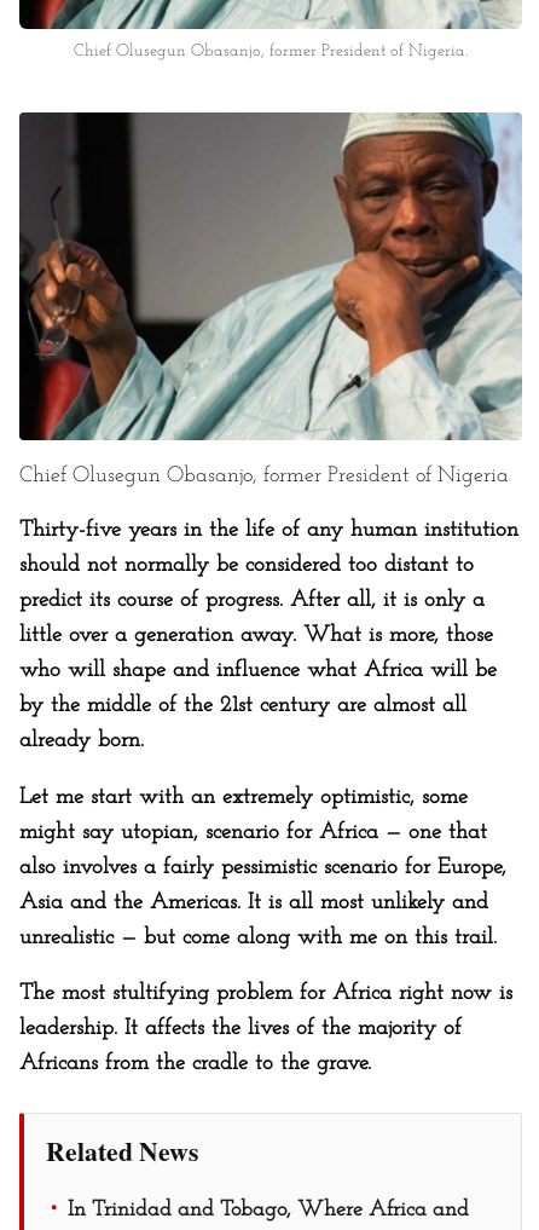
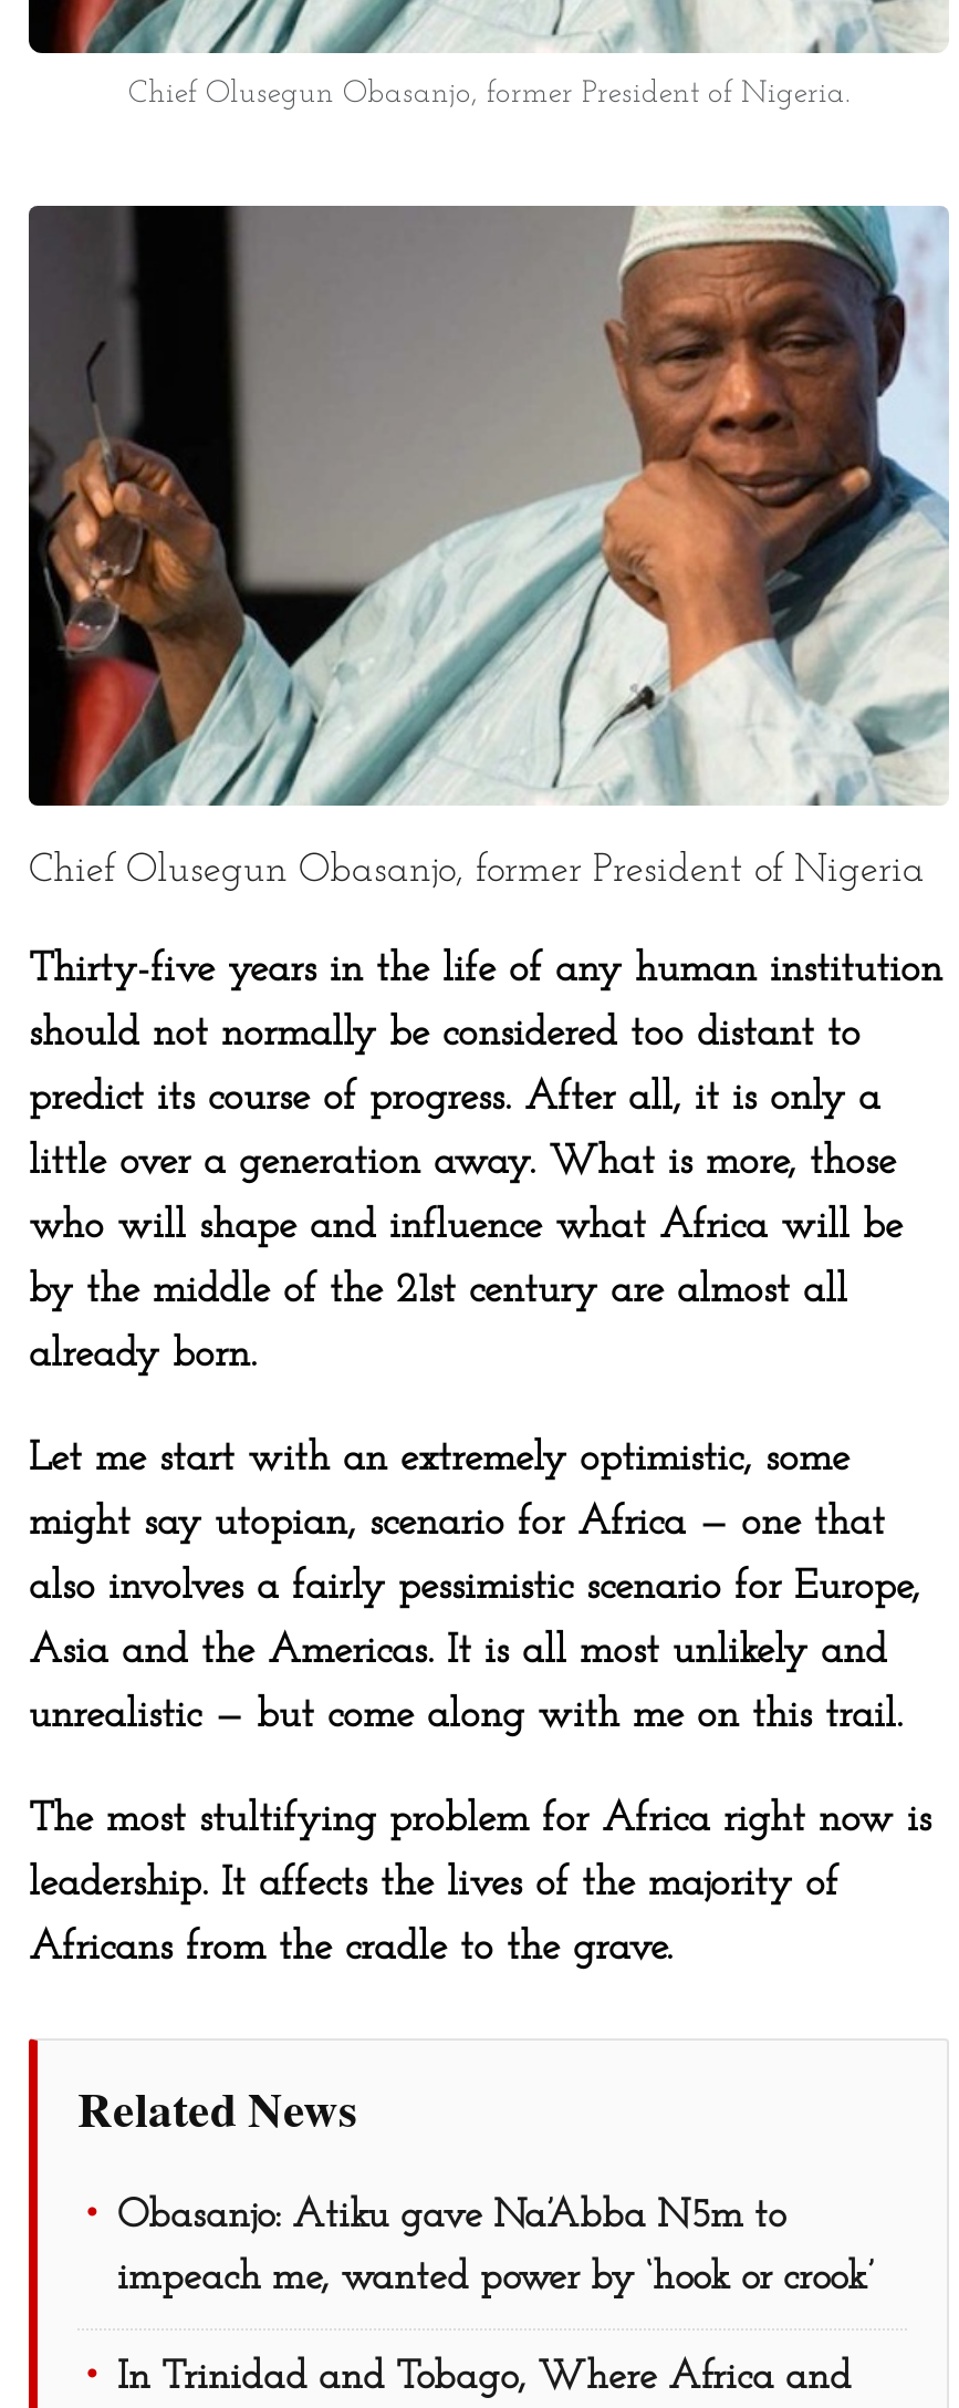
+ Obasanjo: Atiku gave Na’Abba N5m to
+ impeach me, wanted power by ‘hook or crook’
